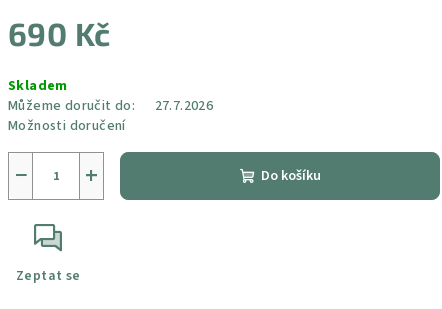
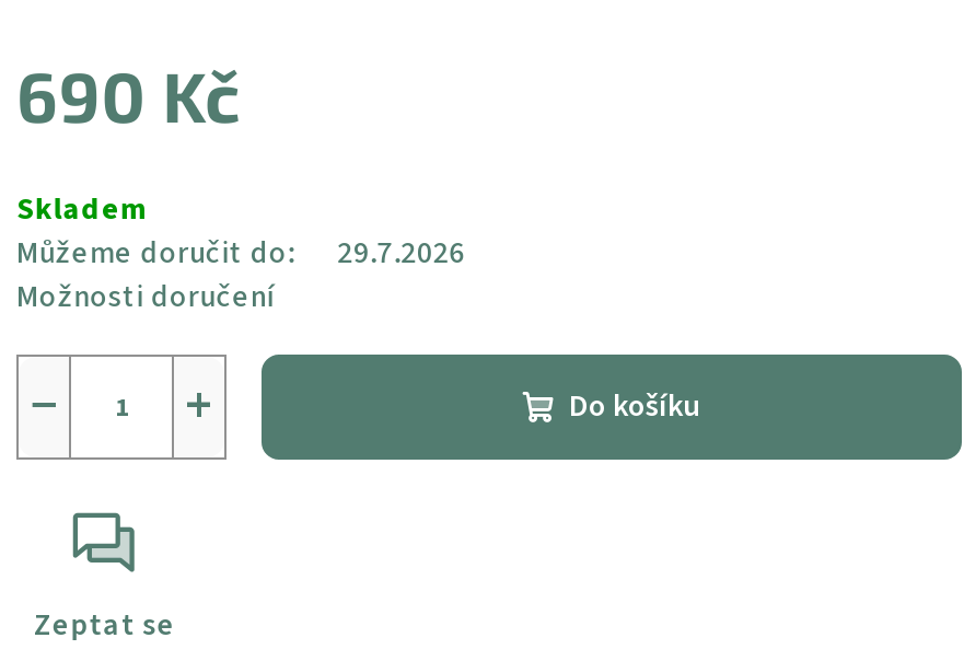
- Můžeme doručit do: 27.7.2026
+ Můžeme doručit do: 29.7.2026
